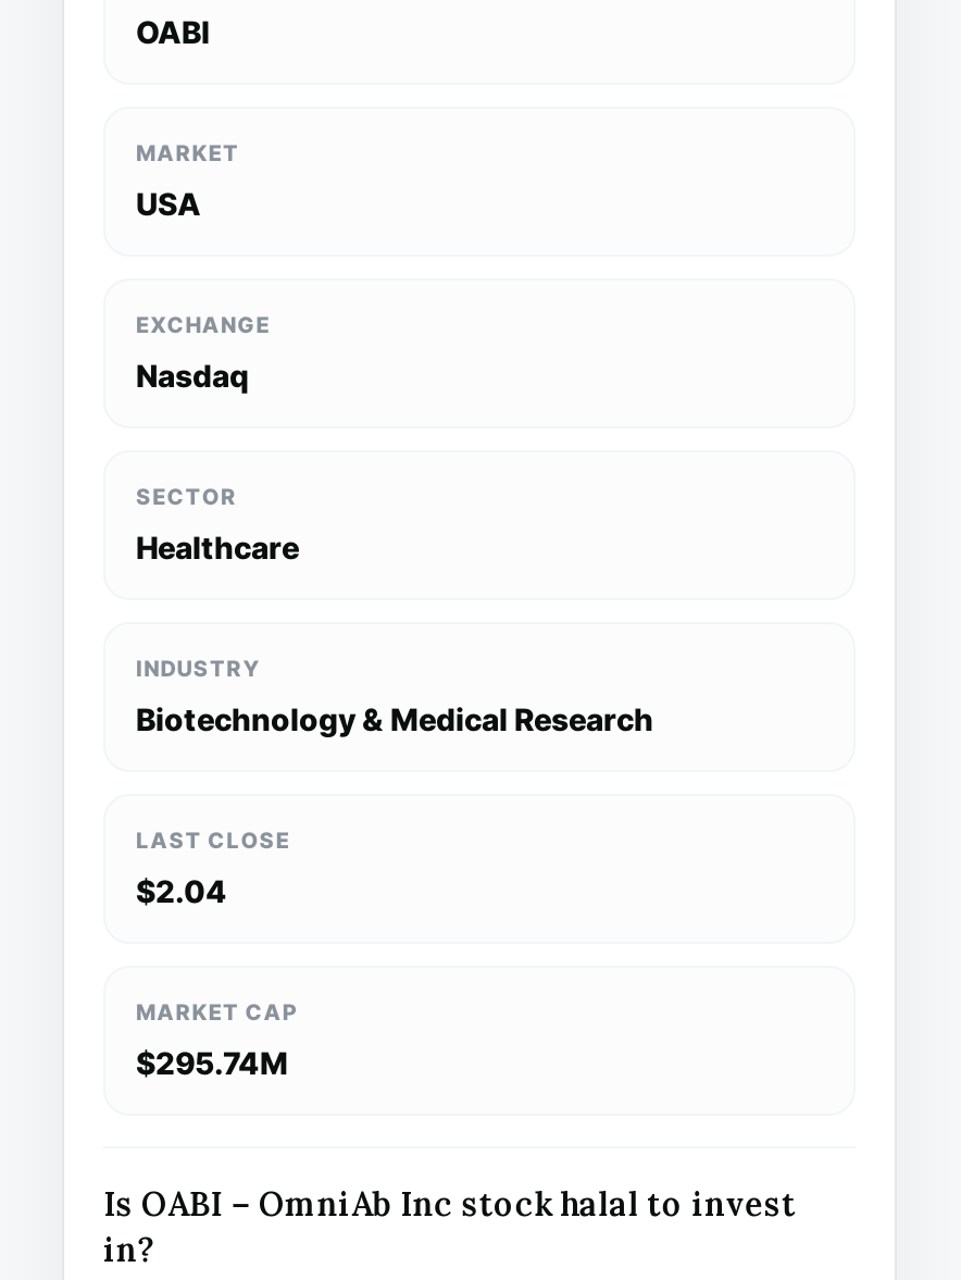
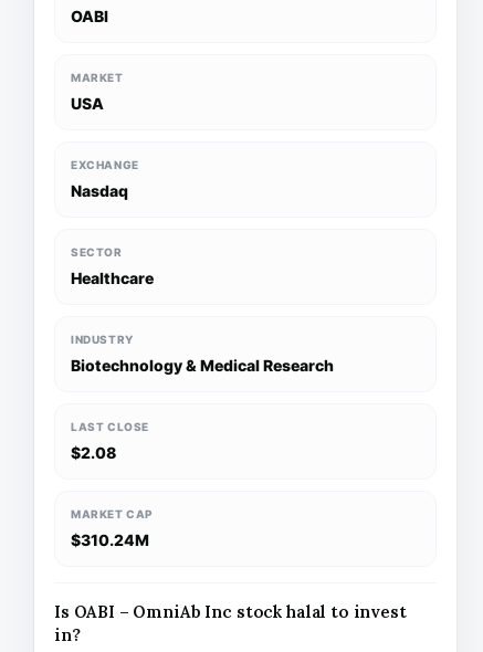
- $2.04
+ $2.08

- $295.74M
+ $310.24M
